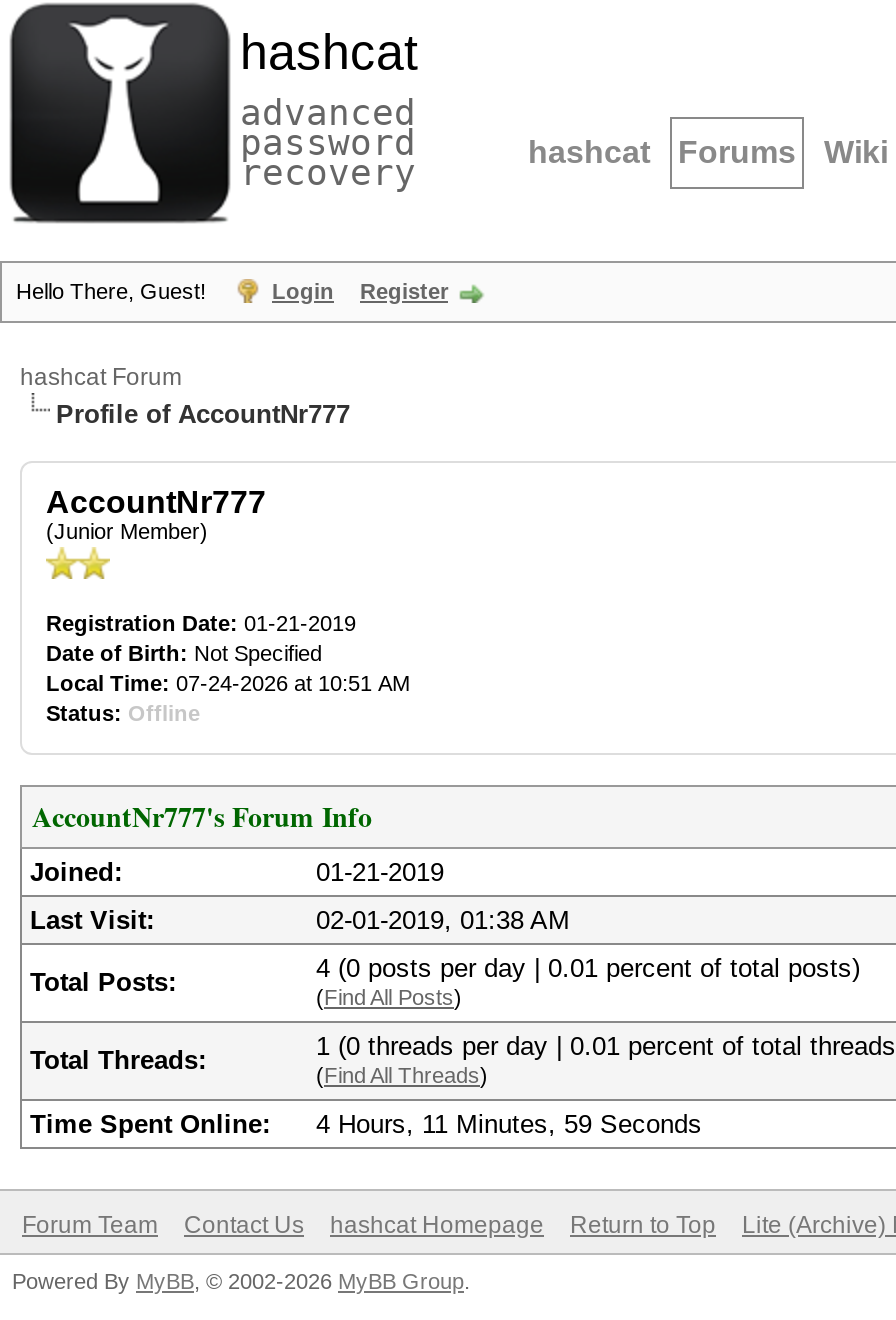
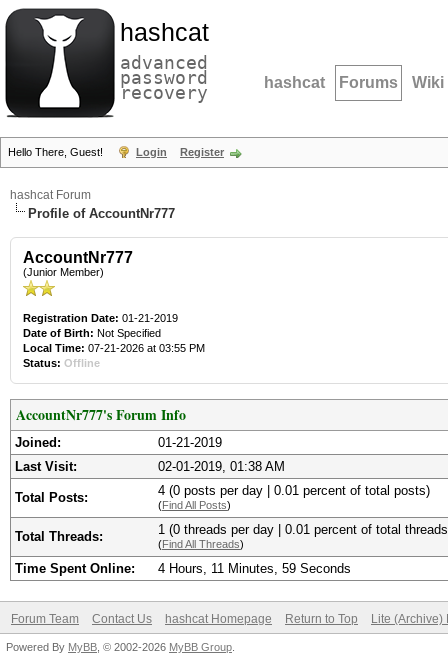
- Local Time: 07-24-2026 at 10:51 AM
+ Local Time: 07-21-2026 at 03:55 PM
